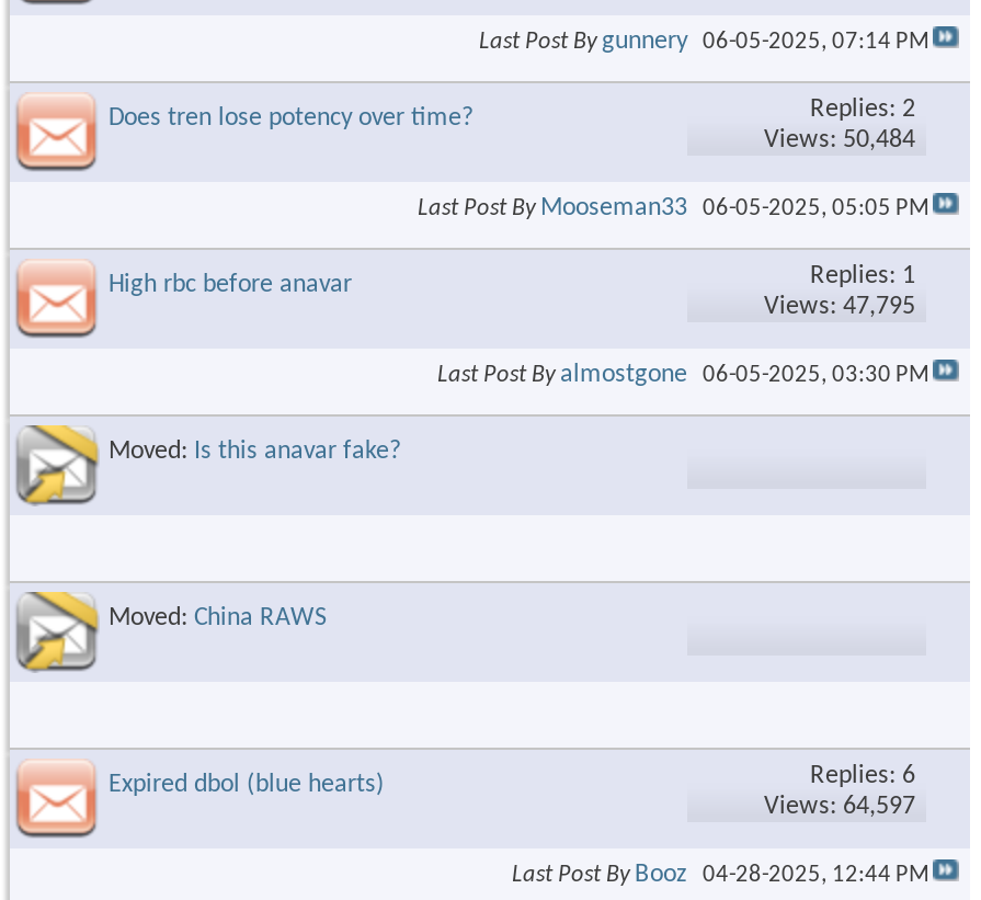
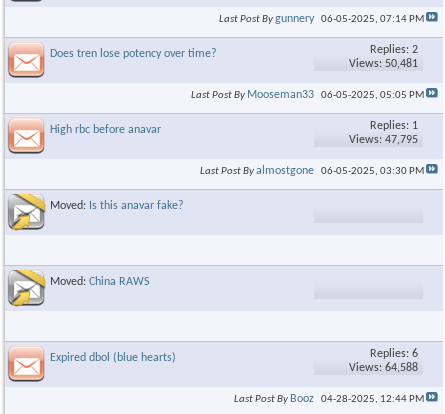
- Views: 50,484
+ Views: 50,481

- Views: 64,597
+ Views: 64,588
